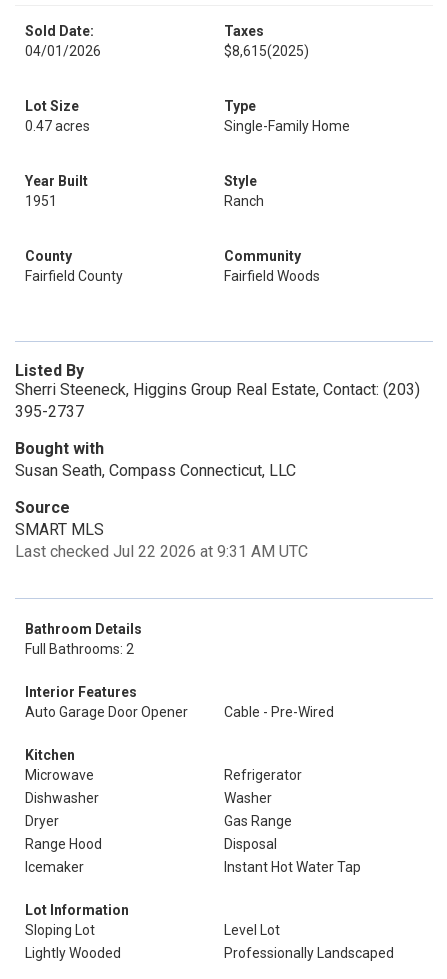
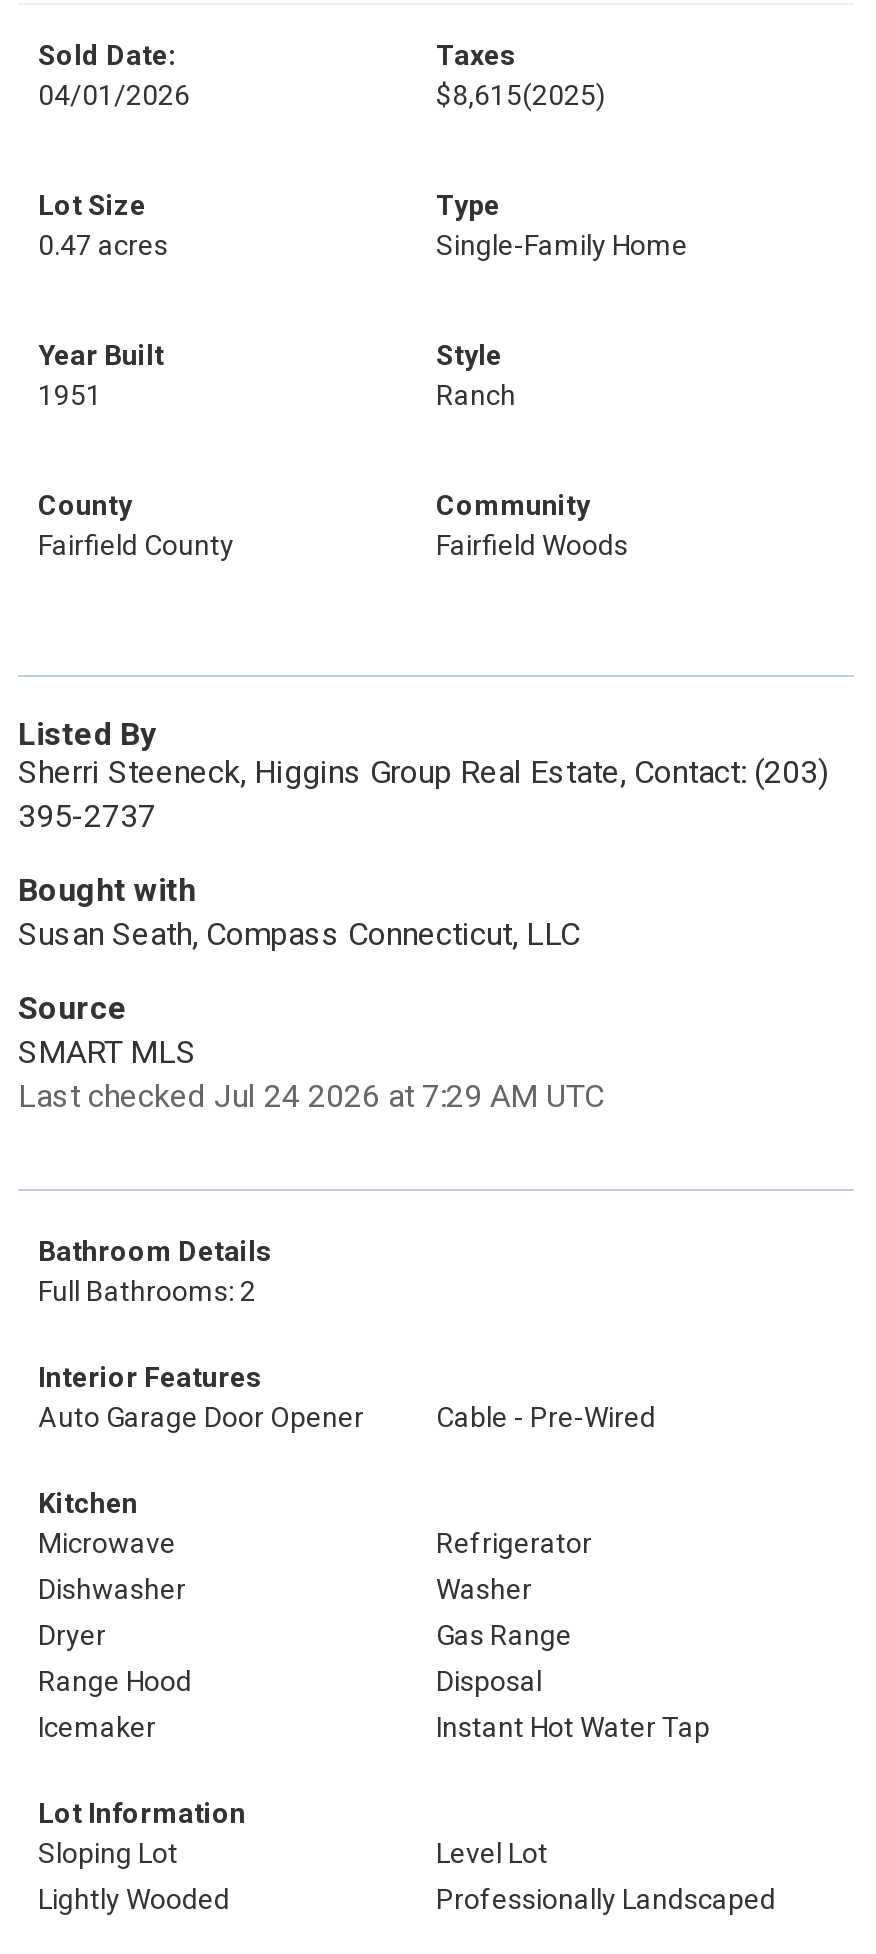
- Last checked Jul 22 2026 at 9:31 AM UTC
+ Last checked Jul 24 2026 at 7:29 AM UTC
